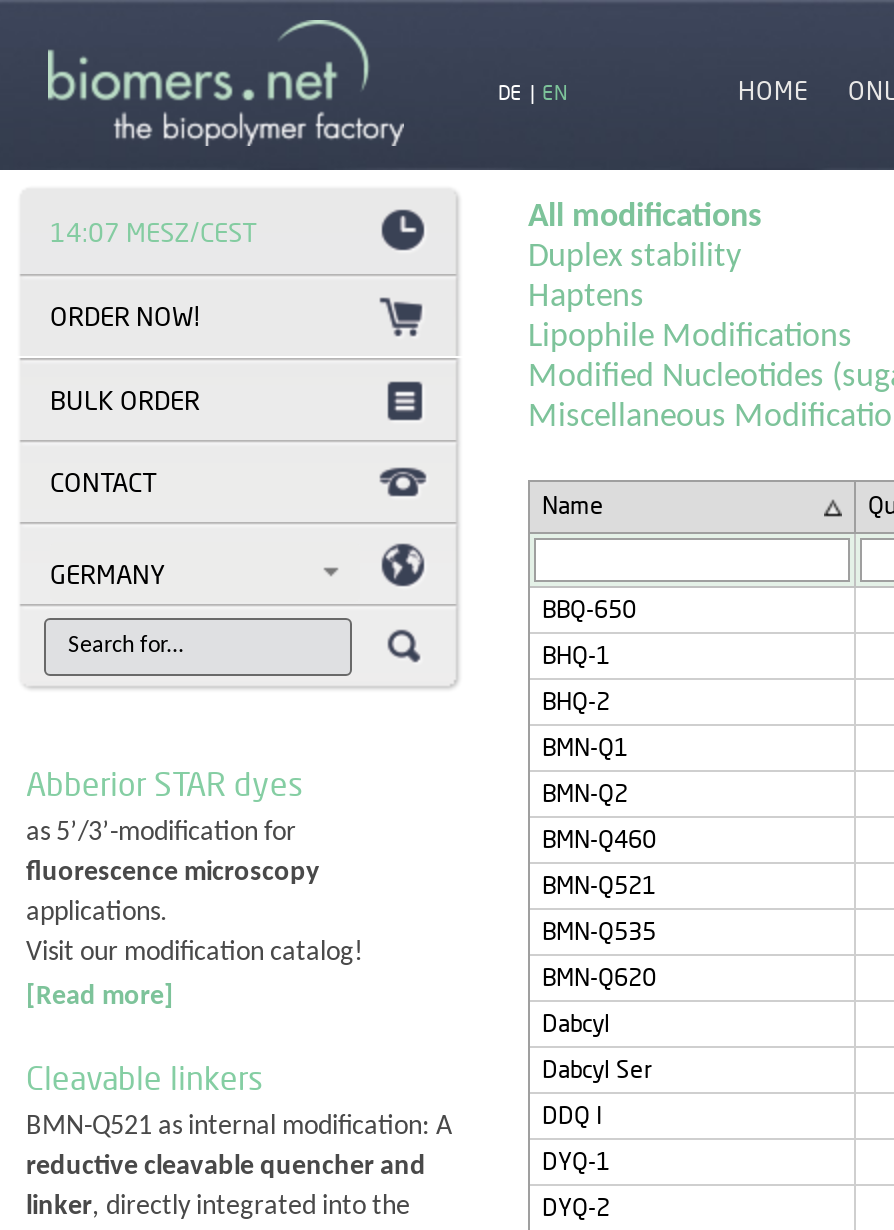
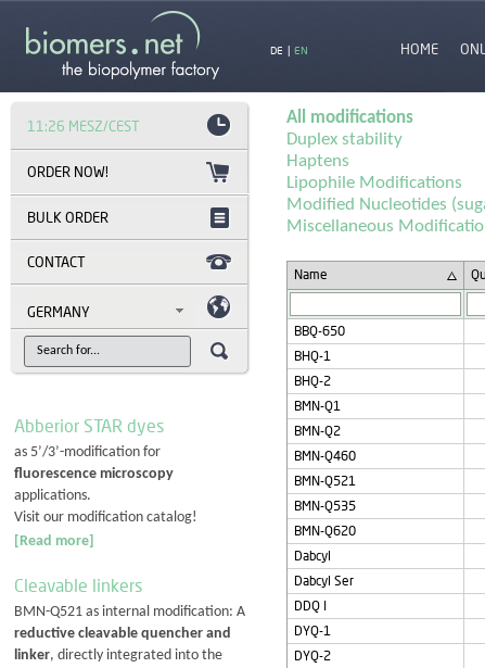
- 14:07 MESZ/CEST
+ 11:26 MESZ/CEST
